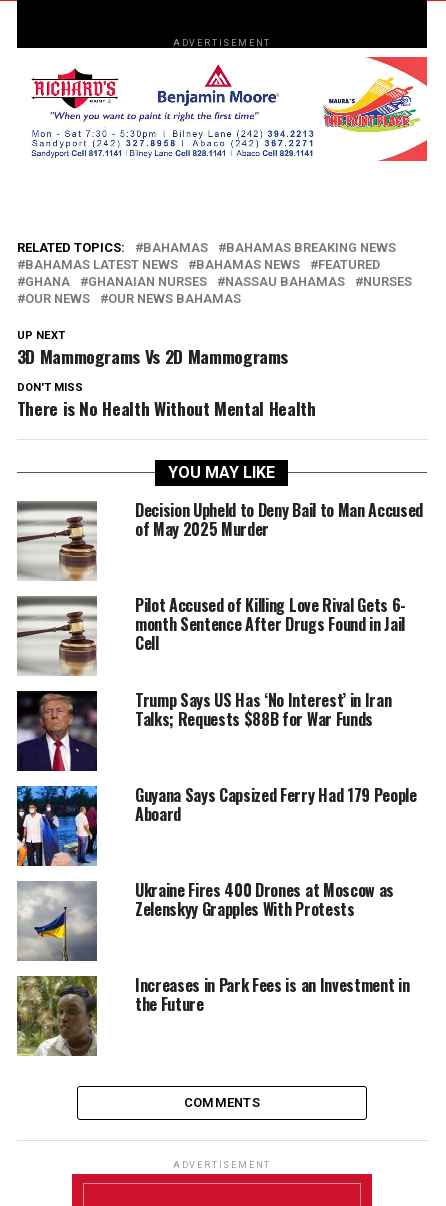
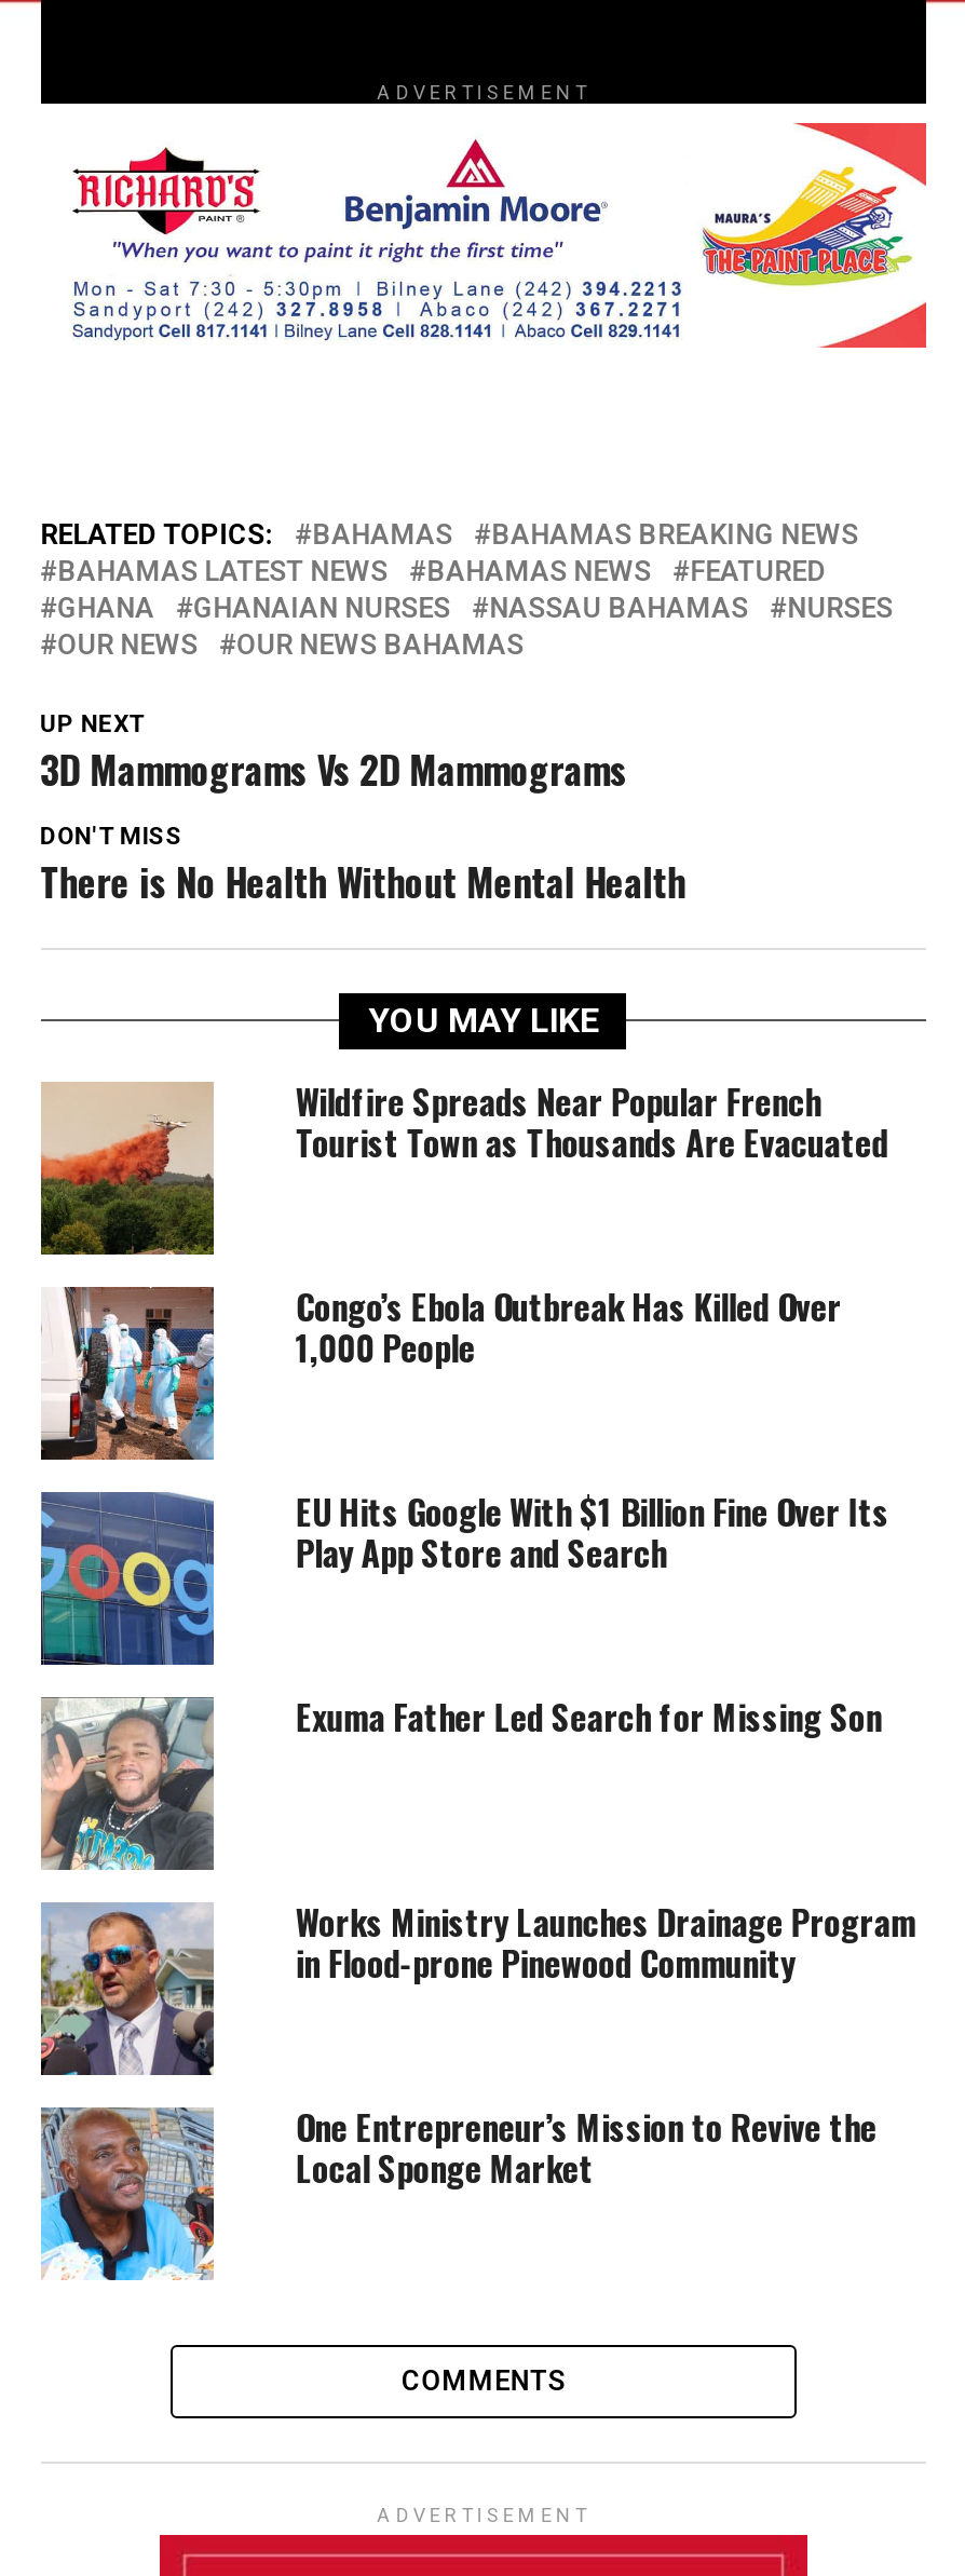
- [image]
- Decision Upheld to Deny Bail to Man Accused
- of May 2025 Murder
+ [image]
+ Wildfire Spreads Near Popular French
+ Tourist Town as Thousands Are Evacuated

- [image]
- Pilot Accused of Killing Love Rival Gets 6-
- month Sentence After Drugs Found in Jail
- Cell
+ [image]
+ Congo’s Ebola Outbreak Has Killed Over
+ 1,000 People

- [image]
- Trump Says US Has ‘No Interest’ in Iran
- Talks; Requests $88B for War Funds
+ [image]
+ EU Hits Google With $1 Billion Fine Over Its
+ Play App Store and Search

- [image]
- Guyana Says Capsized Ferry Had 179 People
- Aboard
+ [image]
+ Exuma Father Led Search for Missing Son

- [image]
- Ukraine Fires 400 Drones at Moscow as
- Zelenskyy Grapples With Protests
+ [image]
+ Works Ministry Launches Drainage Program
+ in Flood-prone Pinewood Community

- [image]
- Increases in Park Fees is an Investment in
- the Future
+ [image]
+ One Entrepreneur’s Mission to Revive the
+ Local Sponge Market
